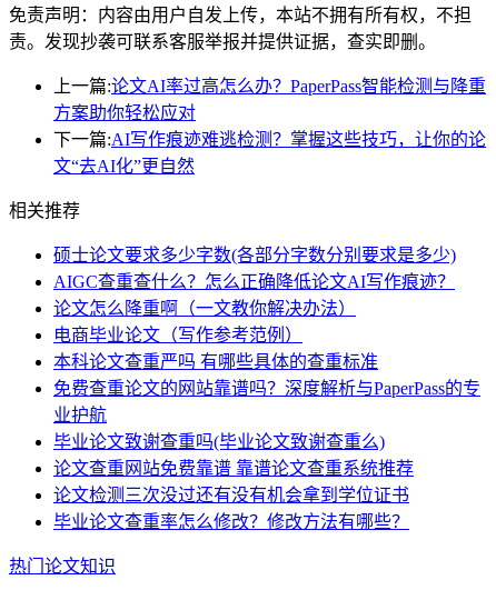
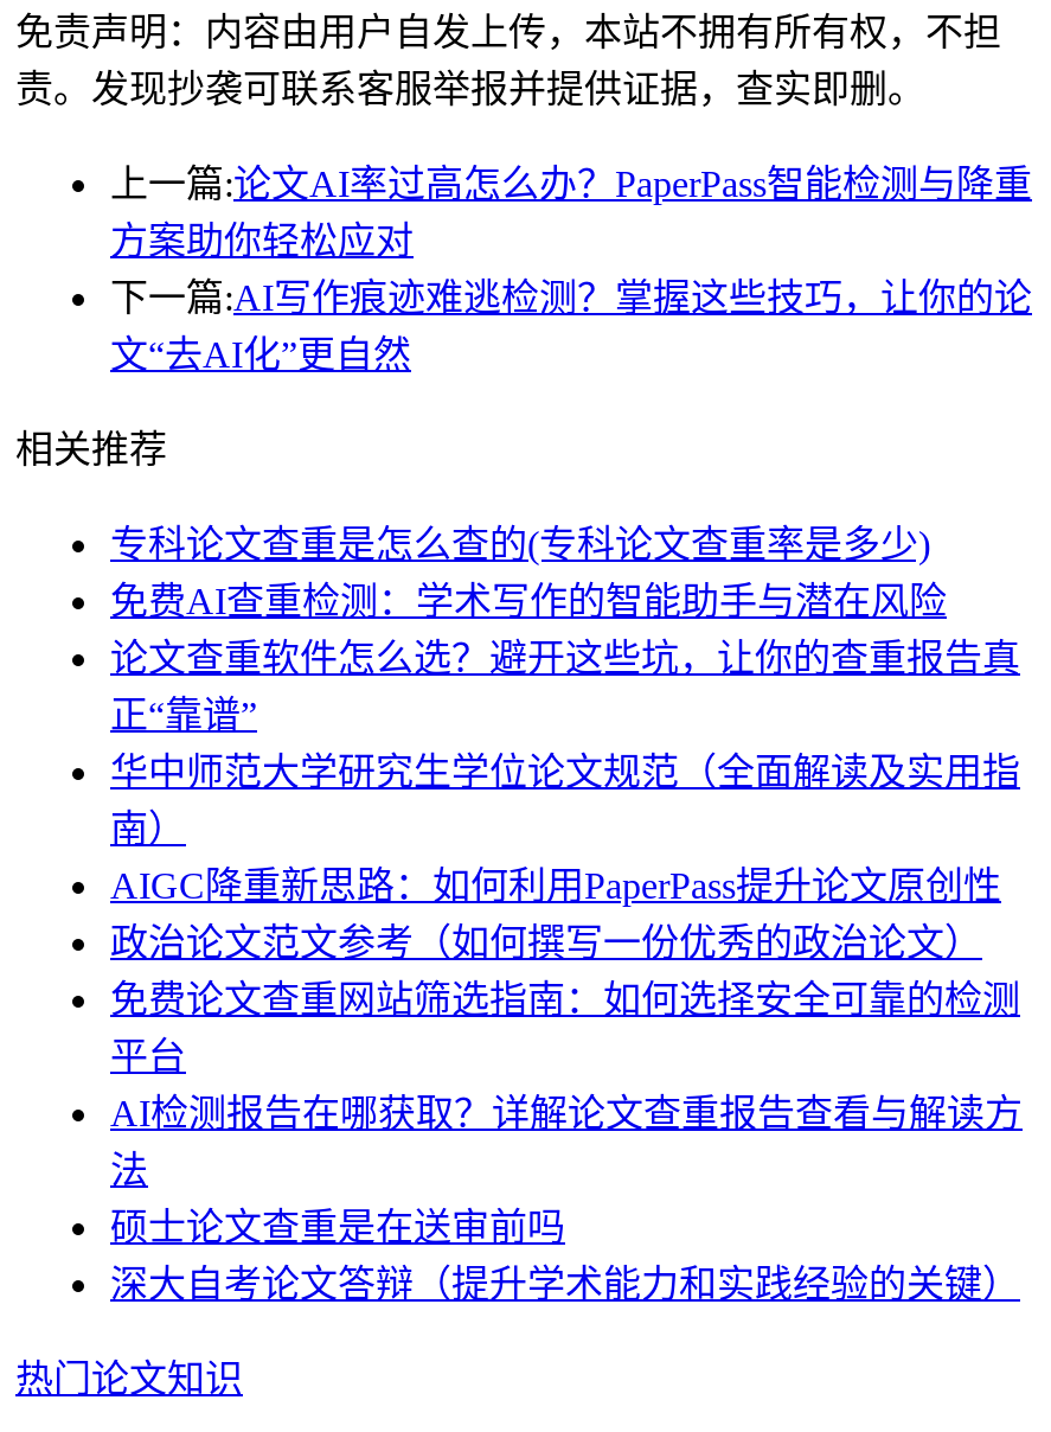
- 硕士论文要求多少字数(各部分字数分别要求是多少)
- AIGC查重查什么？怎么正确降低论文AI写作痕迹？
- 论文怎么降重啊（一文教你解决办法）
- 电商毕业论文（写作参考范例）
- 本科论文查重严吗 有哪些具体的查重标准
- 免费查重论文的网站靠谱吗？深度解析与PaperPass的专
- 业护航
- 毕业论文致谢查重吗(毕业论文致谢查重么)
- 论文查重网站免费靠谱 靠谱论文查重系统推荐
- 论文检测三次没过还有没有机会拿到学位证书
- 毕业论文查重率怎么修改？修改方法有哪些？
+ 专科论文查重是怎么查的(专科论文查重率是多少)
+ 免费AI查重检测：学术写作的智能助手与潜在风险
+ 论文查重软件怎么选？避开这些坑，让你的查重报告真
+ 正“靠谱”
+ 华中师范大学研究生学位论文规范（全面解读及实用指
+ 南）
+ AIGC降重新思路：如何利用PaperPass提升论文原创性
+ 政治论文范文参考（如何撰写一份优秀的政治论文）
+ 免费论文查重网站筛选指南：如何选择安全可靠的检测
+ 平台
+ AI检测报告在哪获取？详解论文查重报告查看与解读方
+ 法
+ 硕士论文查重是在送审前吗
+ 深大自考论文答辩（提升学术能力和实践经验的关键）
